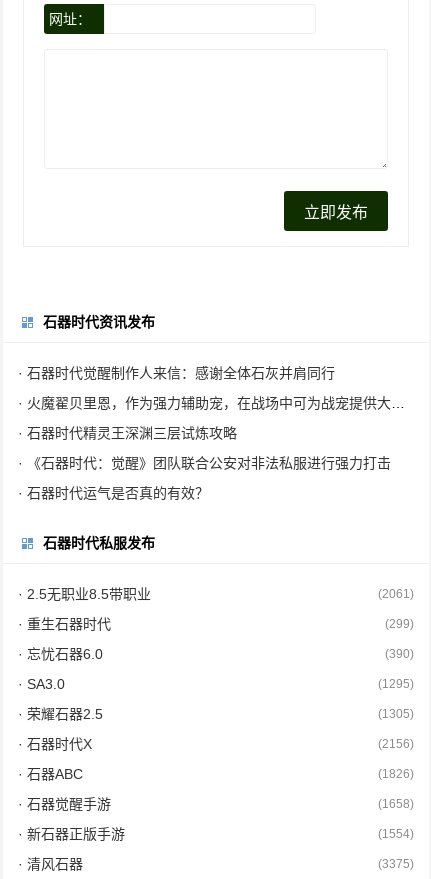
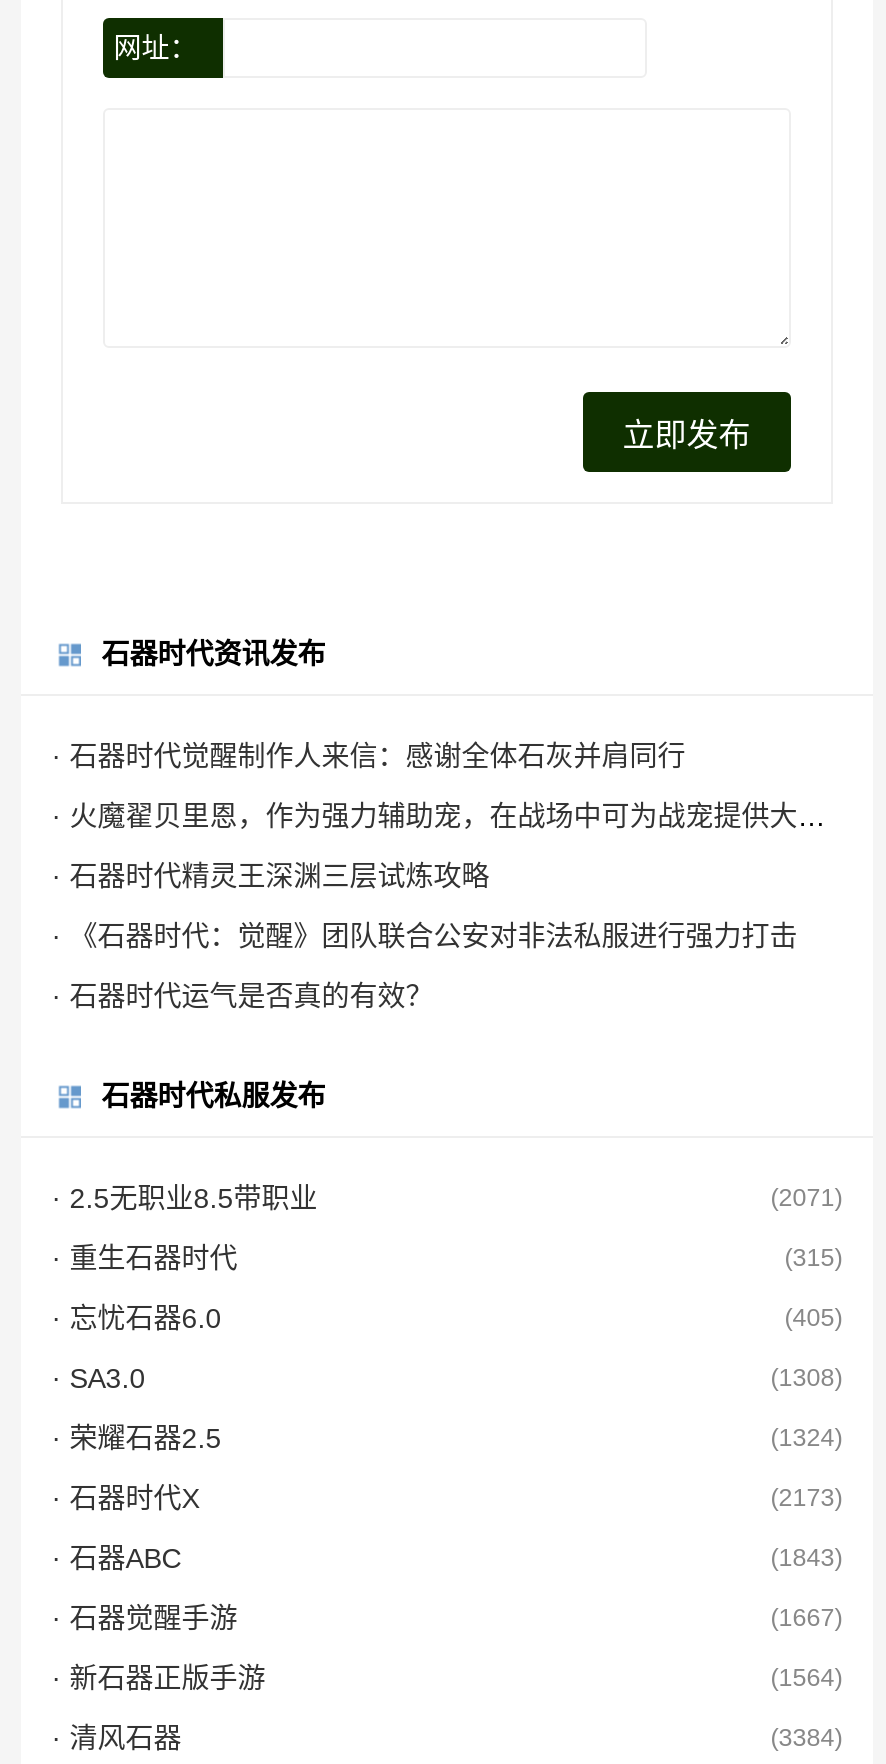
- (2061)
+ (2071)

- (299)
+ (315)

- (390)
+ (405)

- (1295)
+ (1308)

- (1305)
+ (1324)

- (2156)
+ (2173)

- (1826)
+ (1843)

- (1658)
+ (1667)

- (1554)
+ (1564)

- (3375)
+ (3384)
